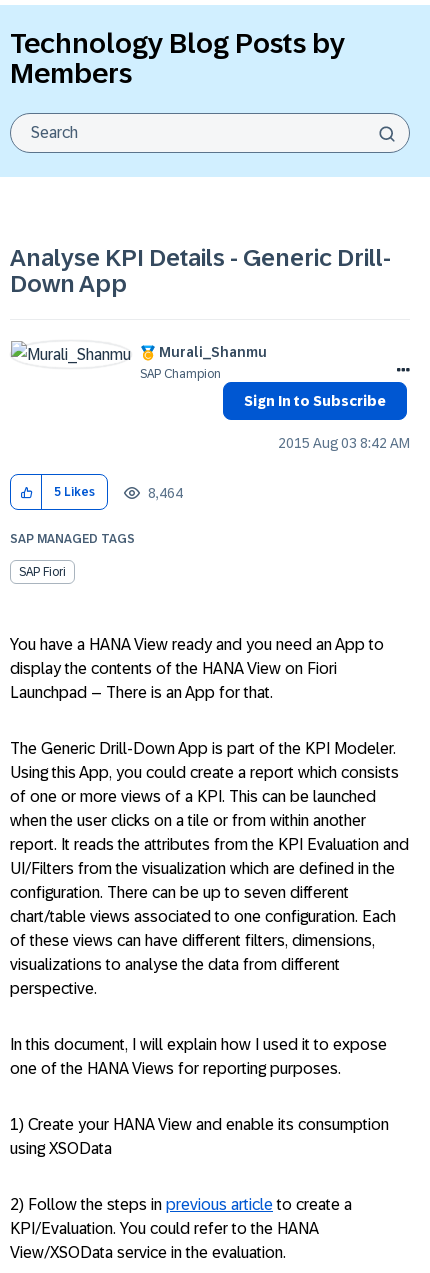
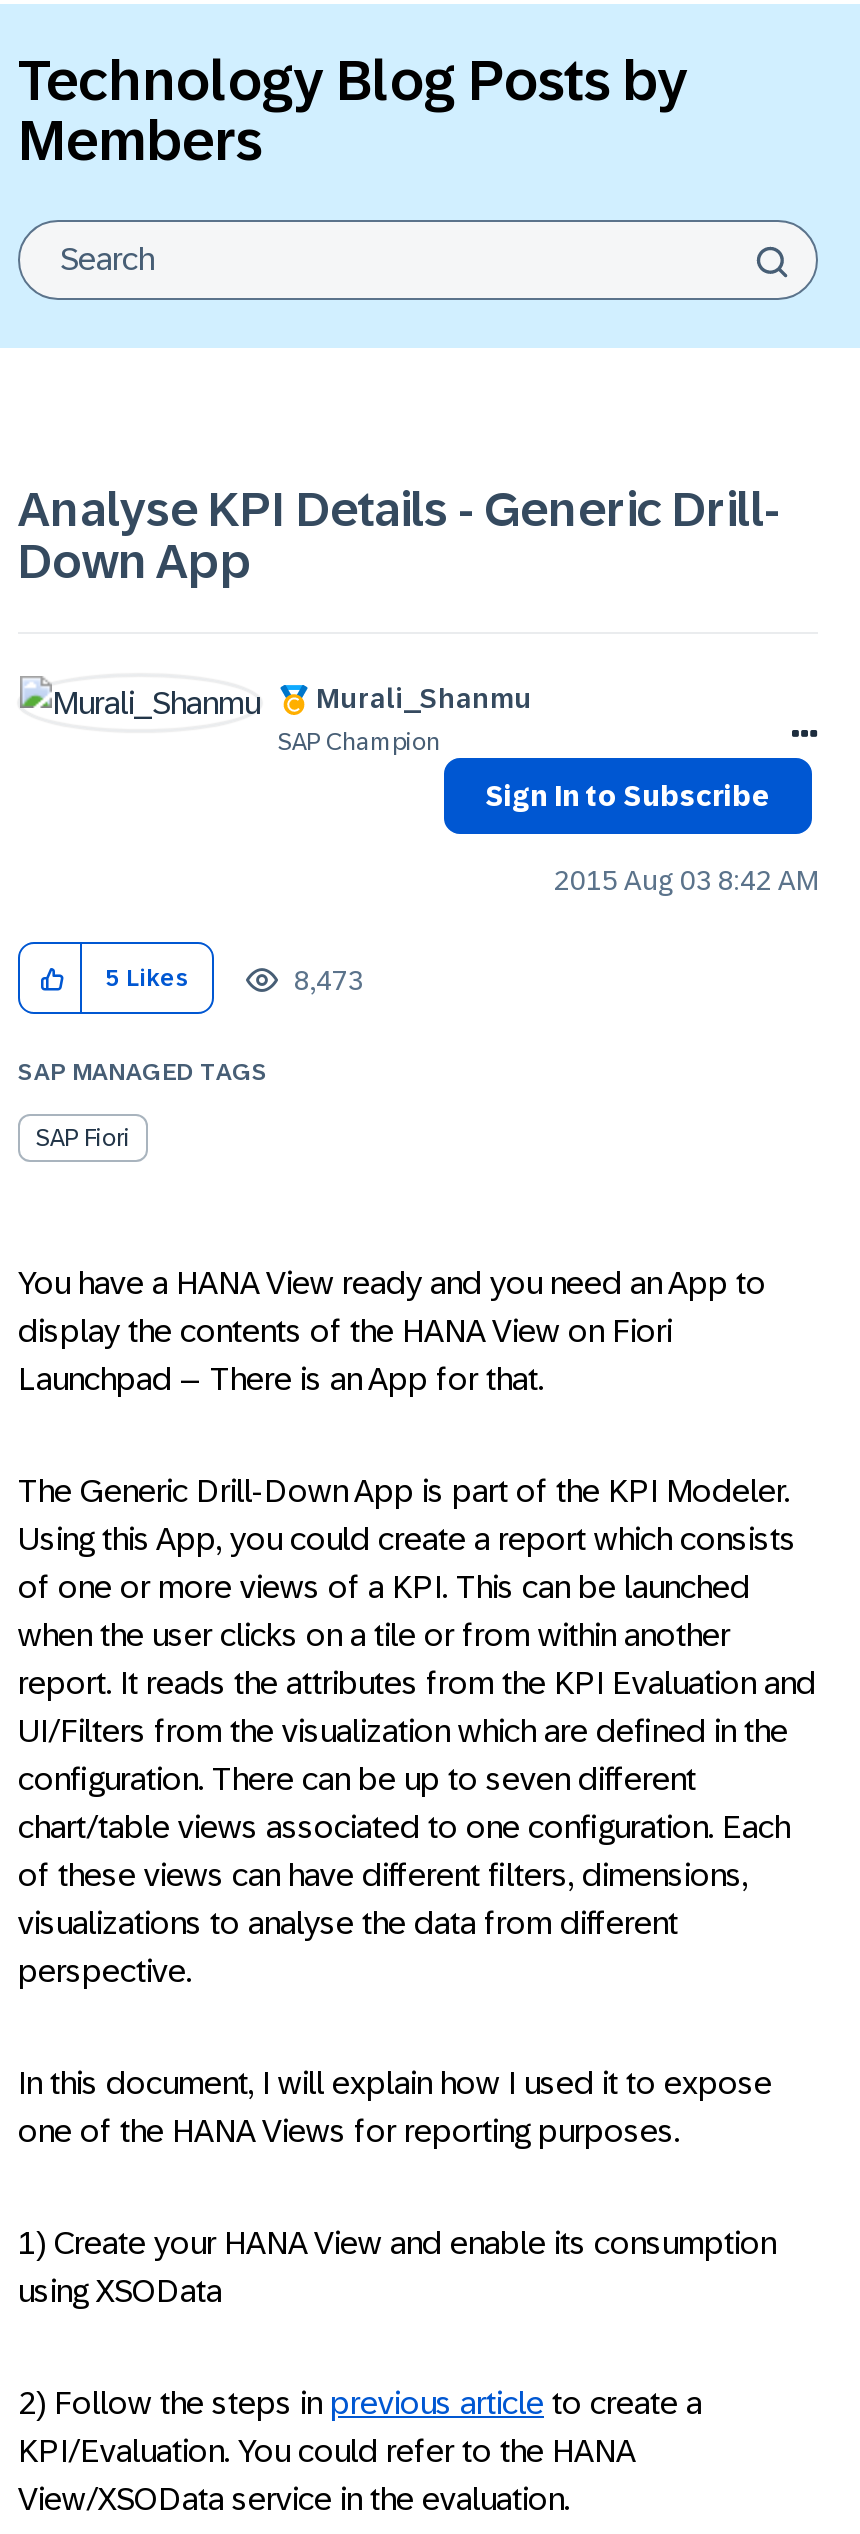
- 8,464
+ 8,473
